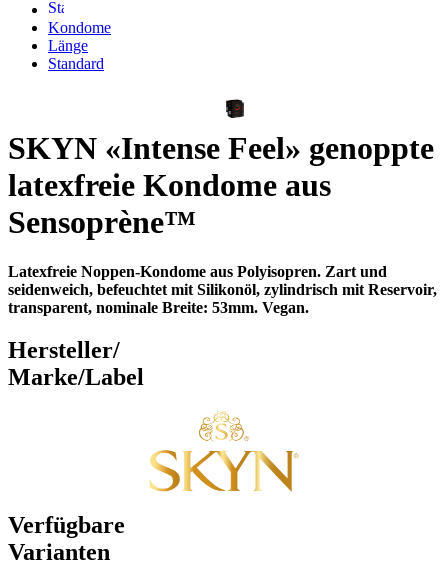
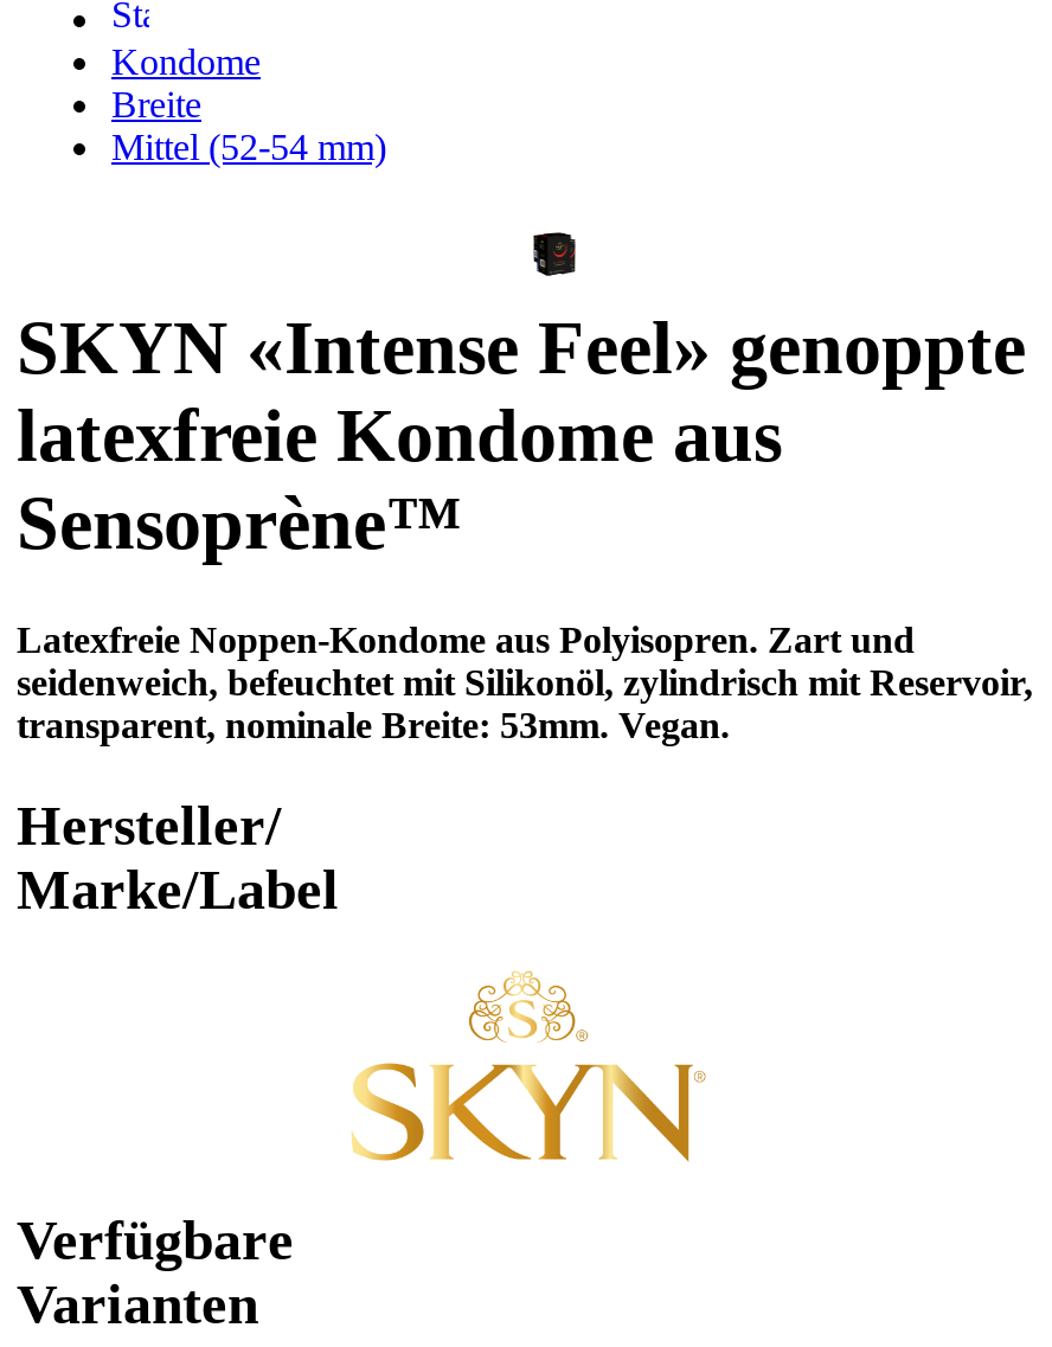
- Länge
- Standard
+ Breite
+ Mittel (52-54 mm)
